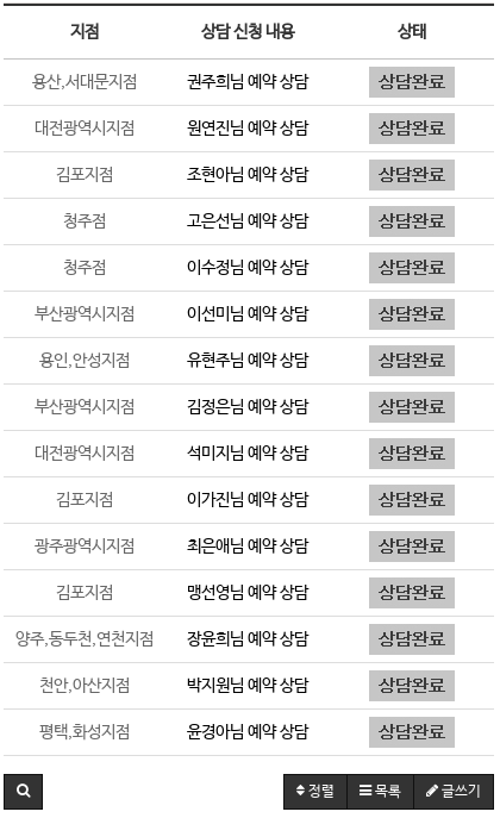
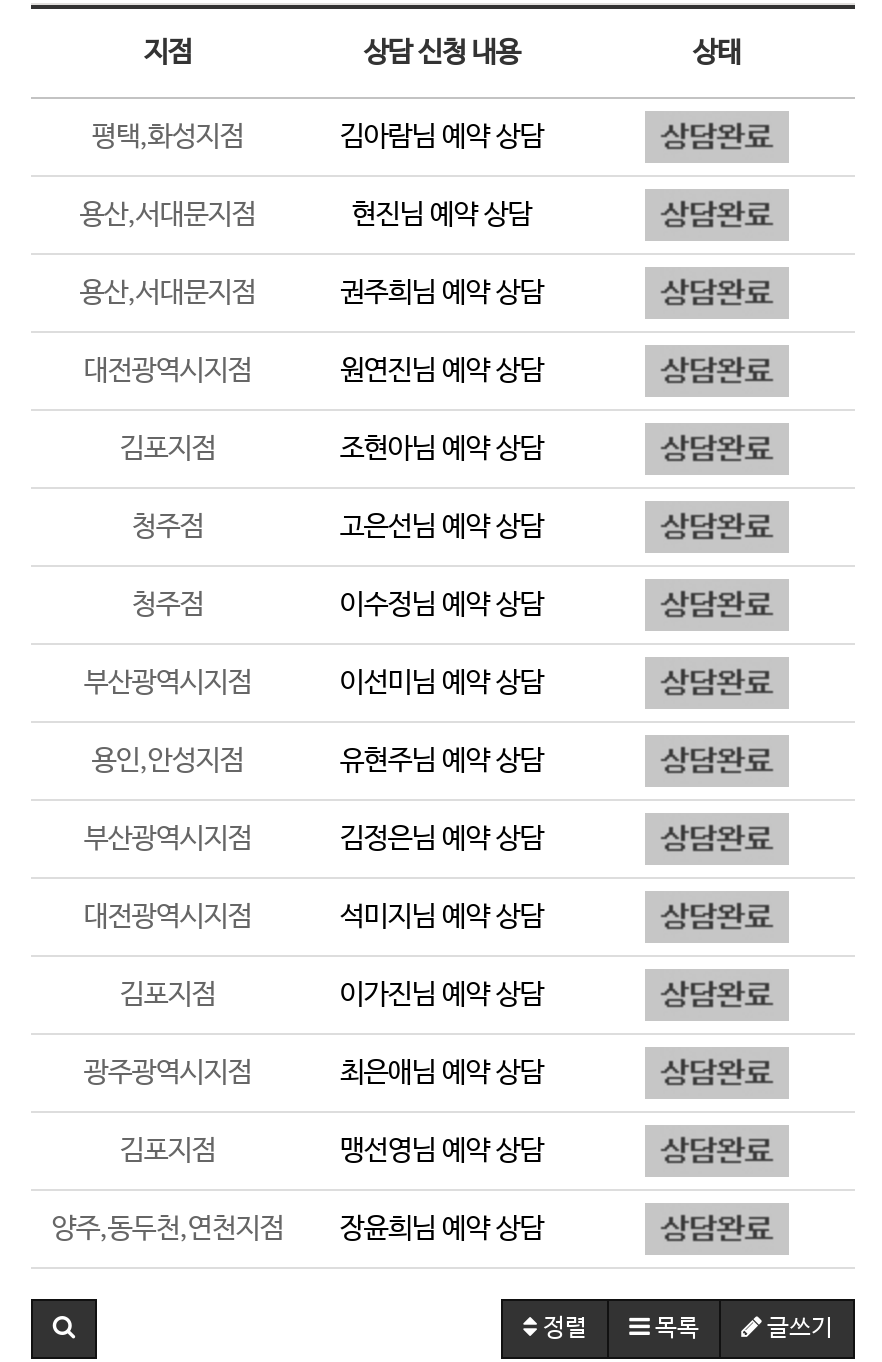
+ 김아람님 예약 상담
+ 용산,서대문지점
+ 현진님 예약 상담

moved down: 용산,서대문지점 | 권주희님 예약 상담 | 대전광역시지점 | ... | 양주,동두천,연천지점 | 장윤희님 예약 상담

- 천안,아산지점
- 박지원님 예약 상담
- 윤경아님 예약 상담

moved up: 평택,화성지점
